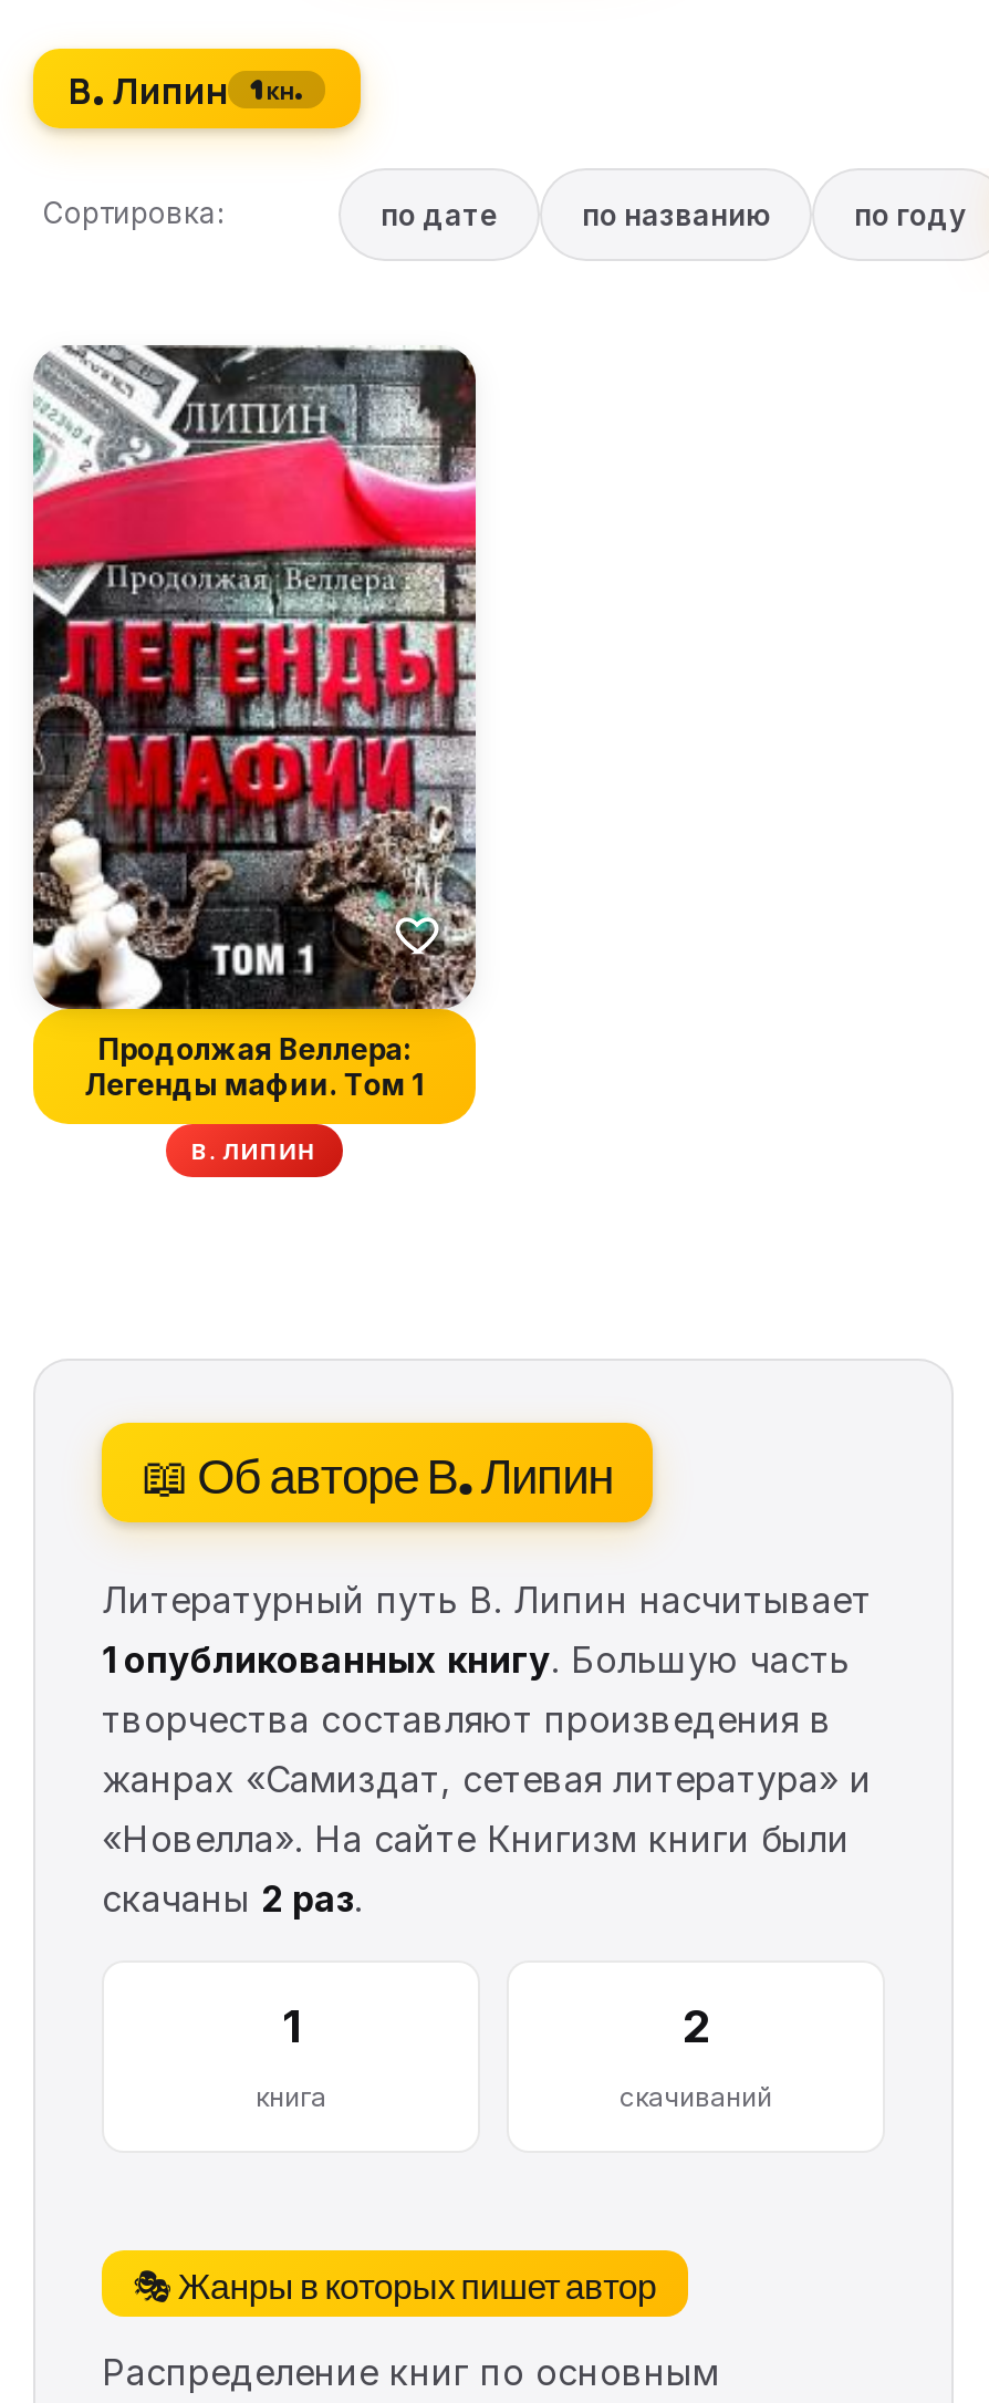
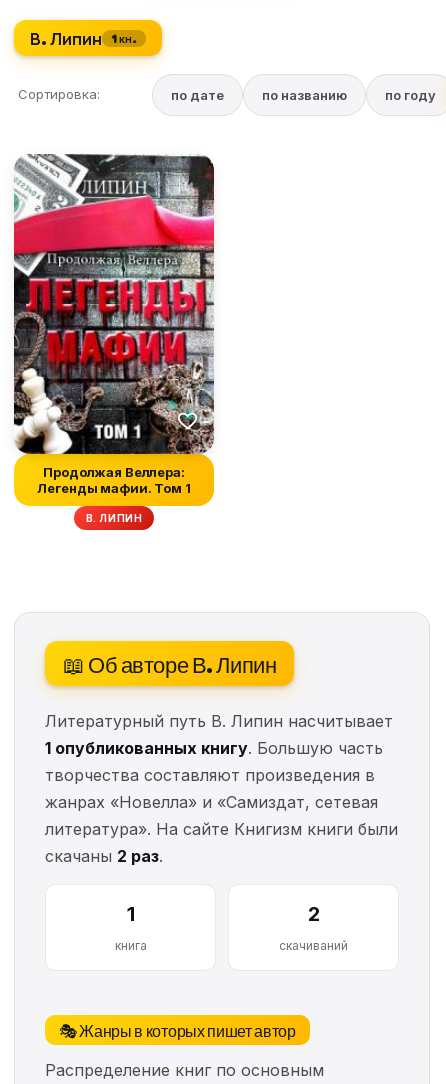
- жанрах «Самиздат, сетевая литература» и
+ жанрах «Новелла» и «Самиздат, сетевая

- «Новелла». На сайте Книгизм книги были
+ литература». На сайте Книгизм книги были
